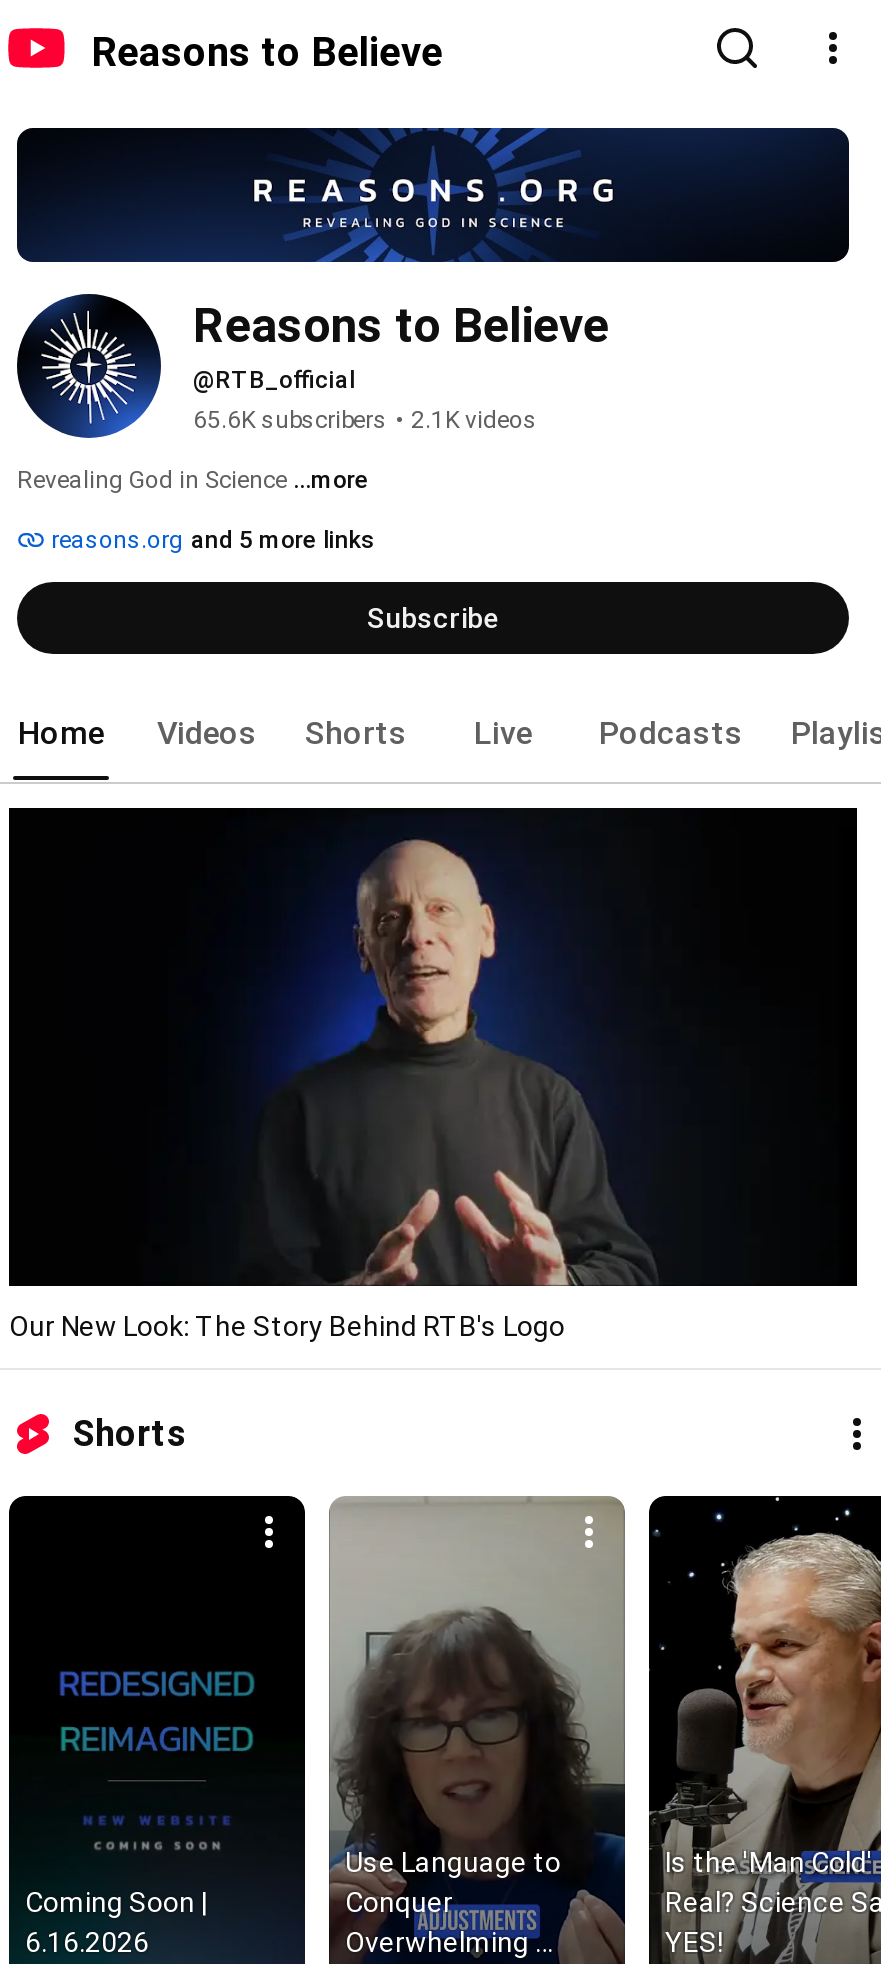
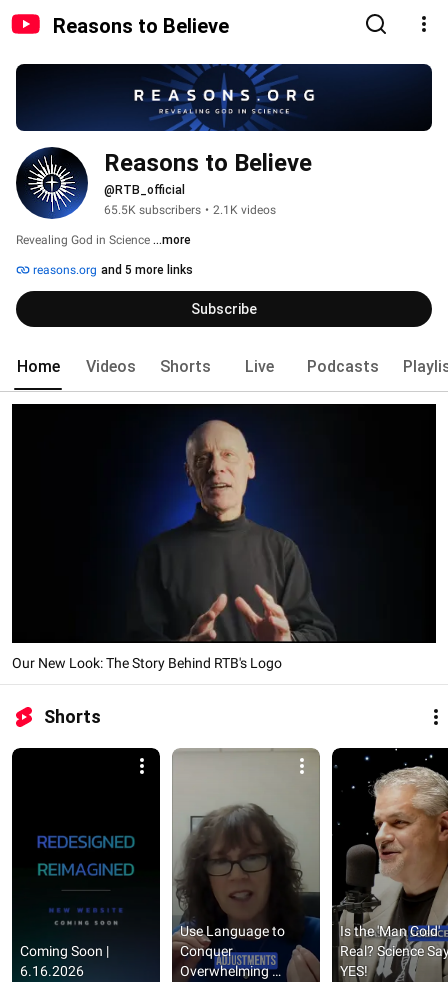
- 65.6K subscribers • 2.1K videos
+ 65.5K subscribers • 2.1K videos
